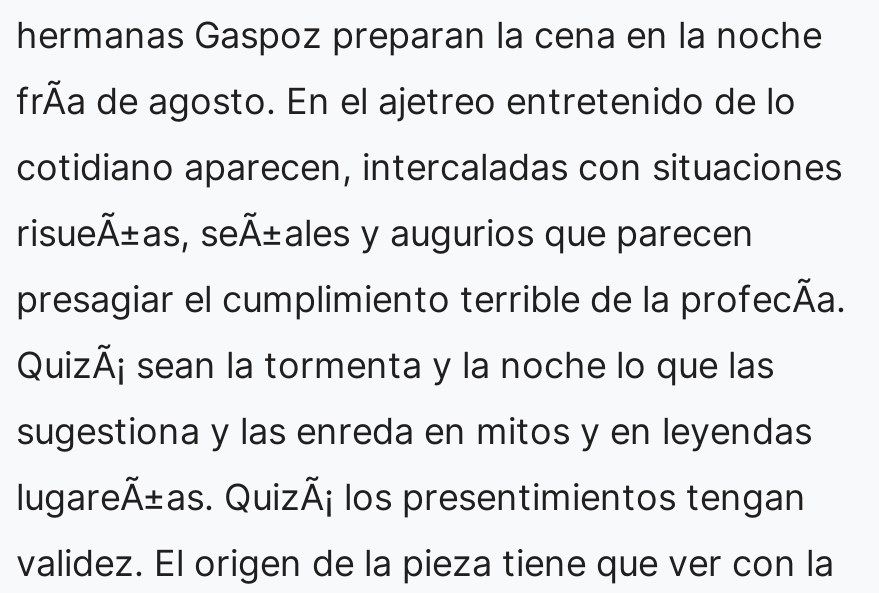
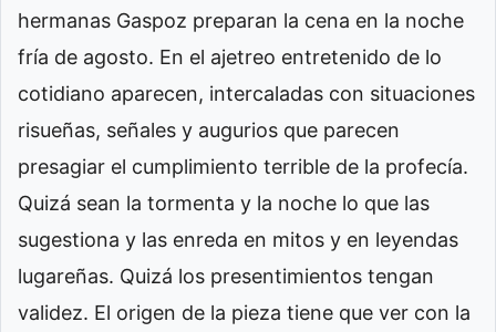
- frÃa de agosto. En el ajetreo entretenido de lo
+ fría de agosto. En el ajetreo entretenido de lo

- risueÃ±as, seÃ±ales y augurios que parecen
+ risueñas, señales y augurios que parecen

- presagiar el cumplimiento terrible de la profecÃa.
+ presagiar el cumplimiento terrible de la profecía.

- QuizÃ¡ sean la tormenta y la noche lo que las
+ Quizá sean la tormenta y la noche lo que las

- lugareÃ±as. QuizÃ¡ los presentimientos tengan
+ lugareñas. Quizá los presentimientos tengan
